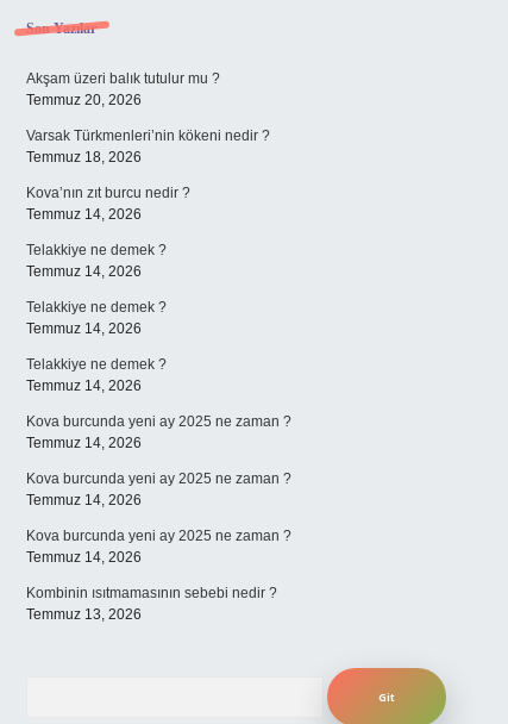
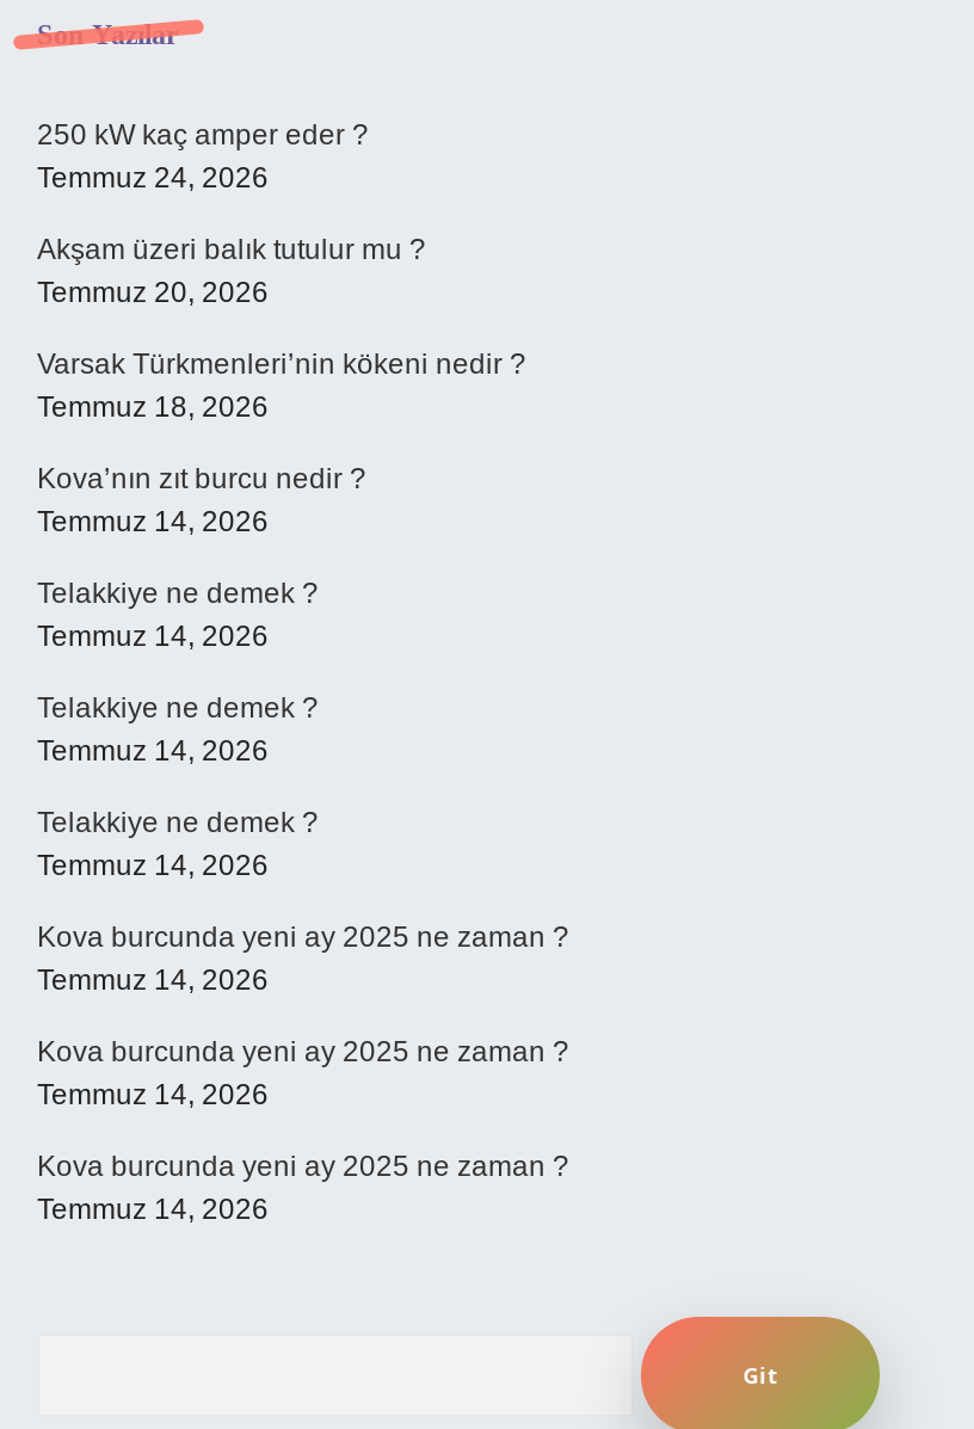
+ 250 kW kaç amper eder ?
+ Temmuz 24, 2026

moved down: Akşam üzeri balık tutulur mu ? | Temmuz 20, 2026 | Varsak Türkmenleri’nin kökeni nedir ? | ... | Kova burcunda yeni ay 2025 ne zaman ? | Temmuz 14, 2026

- Kombinin ısıtmamasının sebebi nedir ?
- Temmuz 13, 2026
